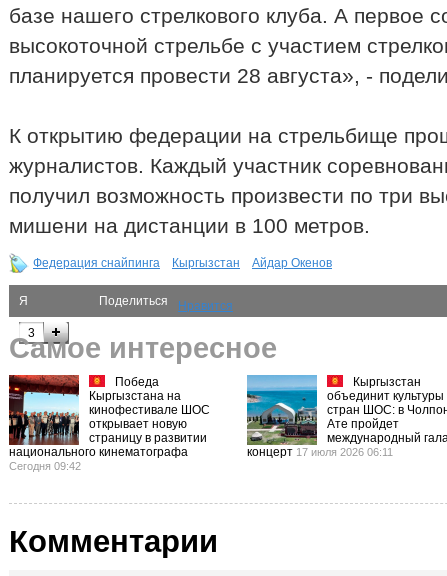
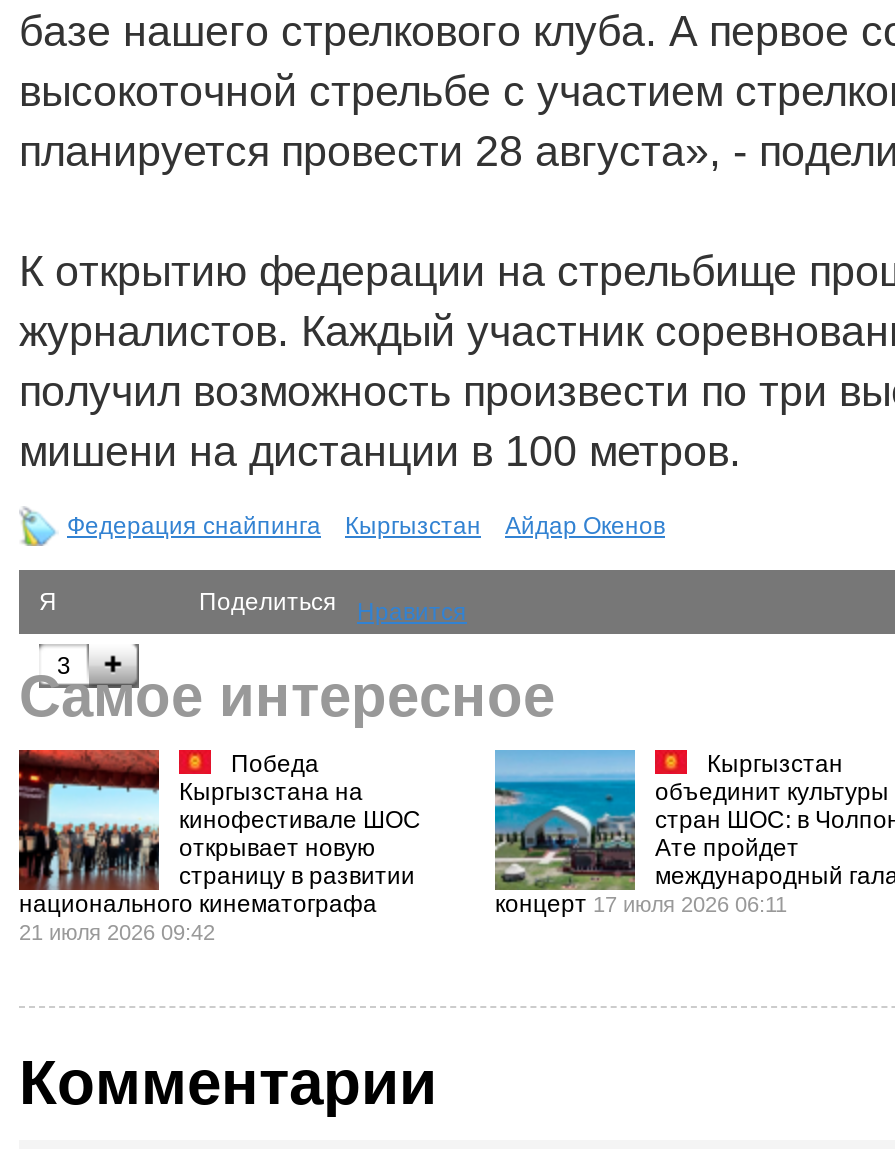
- Сегодня 09:42
+ 21 июля 2026 09:42
